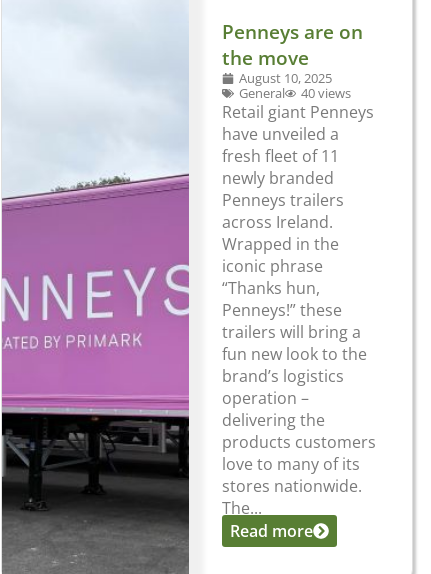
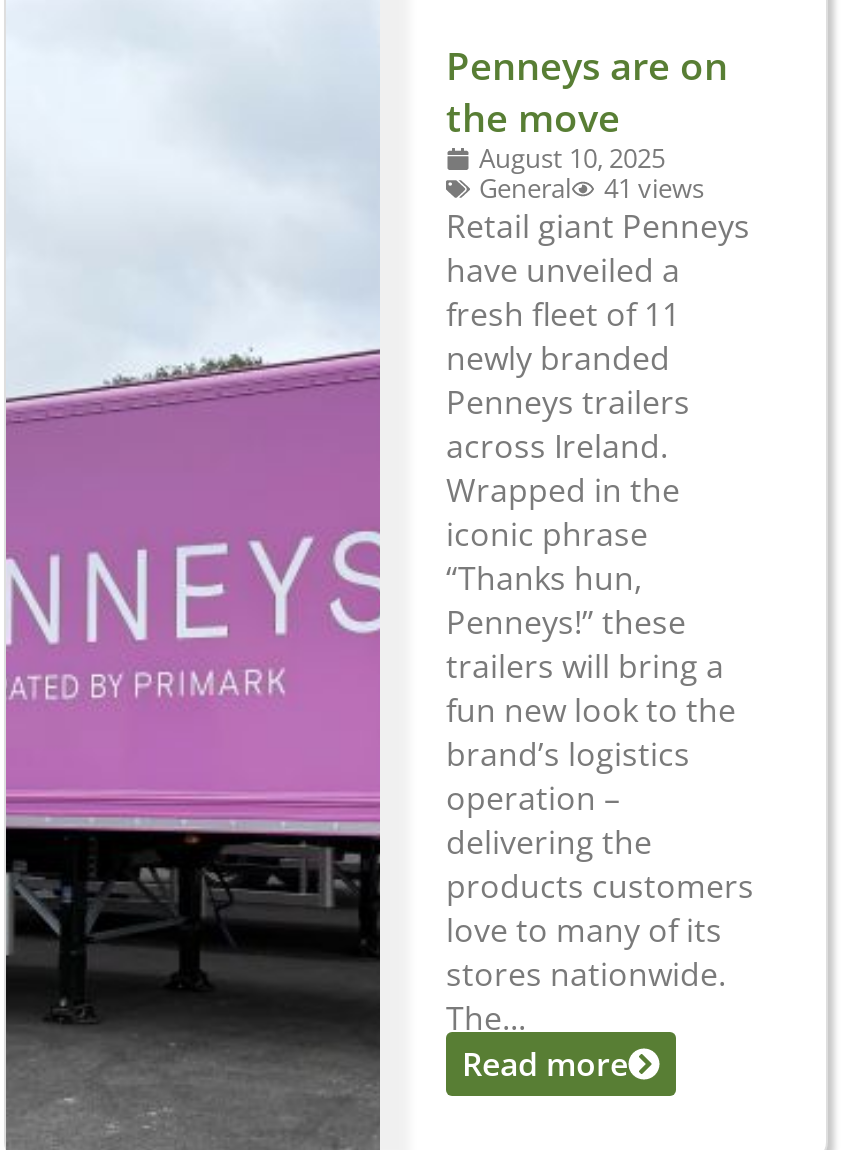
- General 40 views
+ General 41 views
